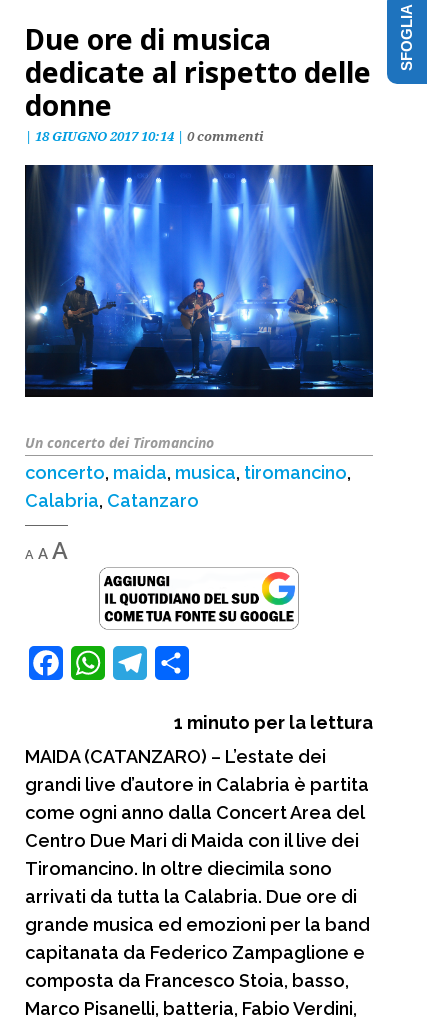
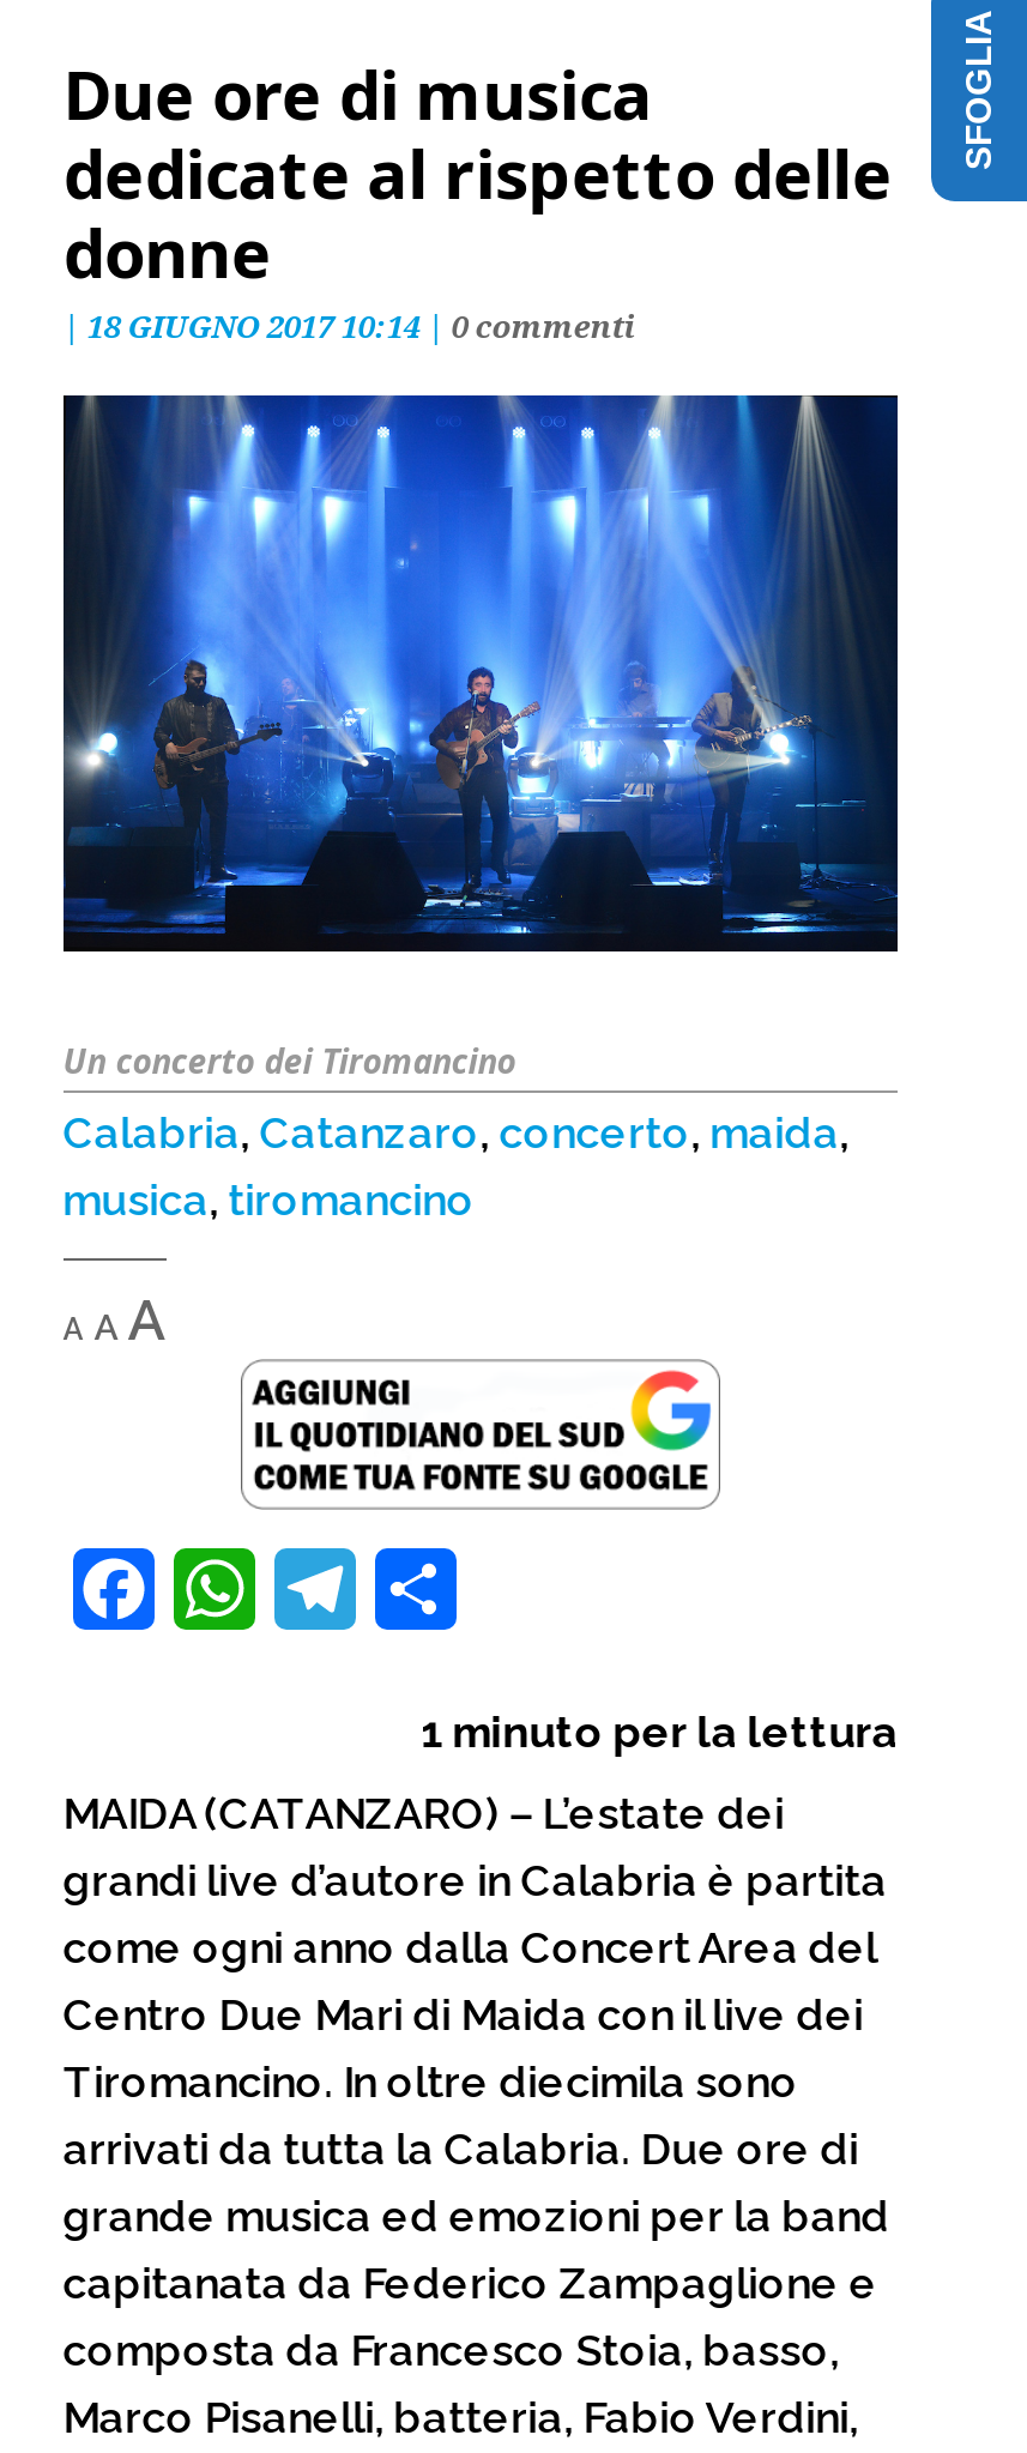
- concerto, maida, musica, tiromancino,
- Calabria, Catanzaro
+ Calabria, Catanzaro, concerto, maida,
+ musica, tiromancino
